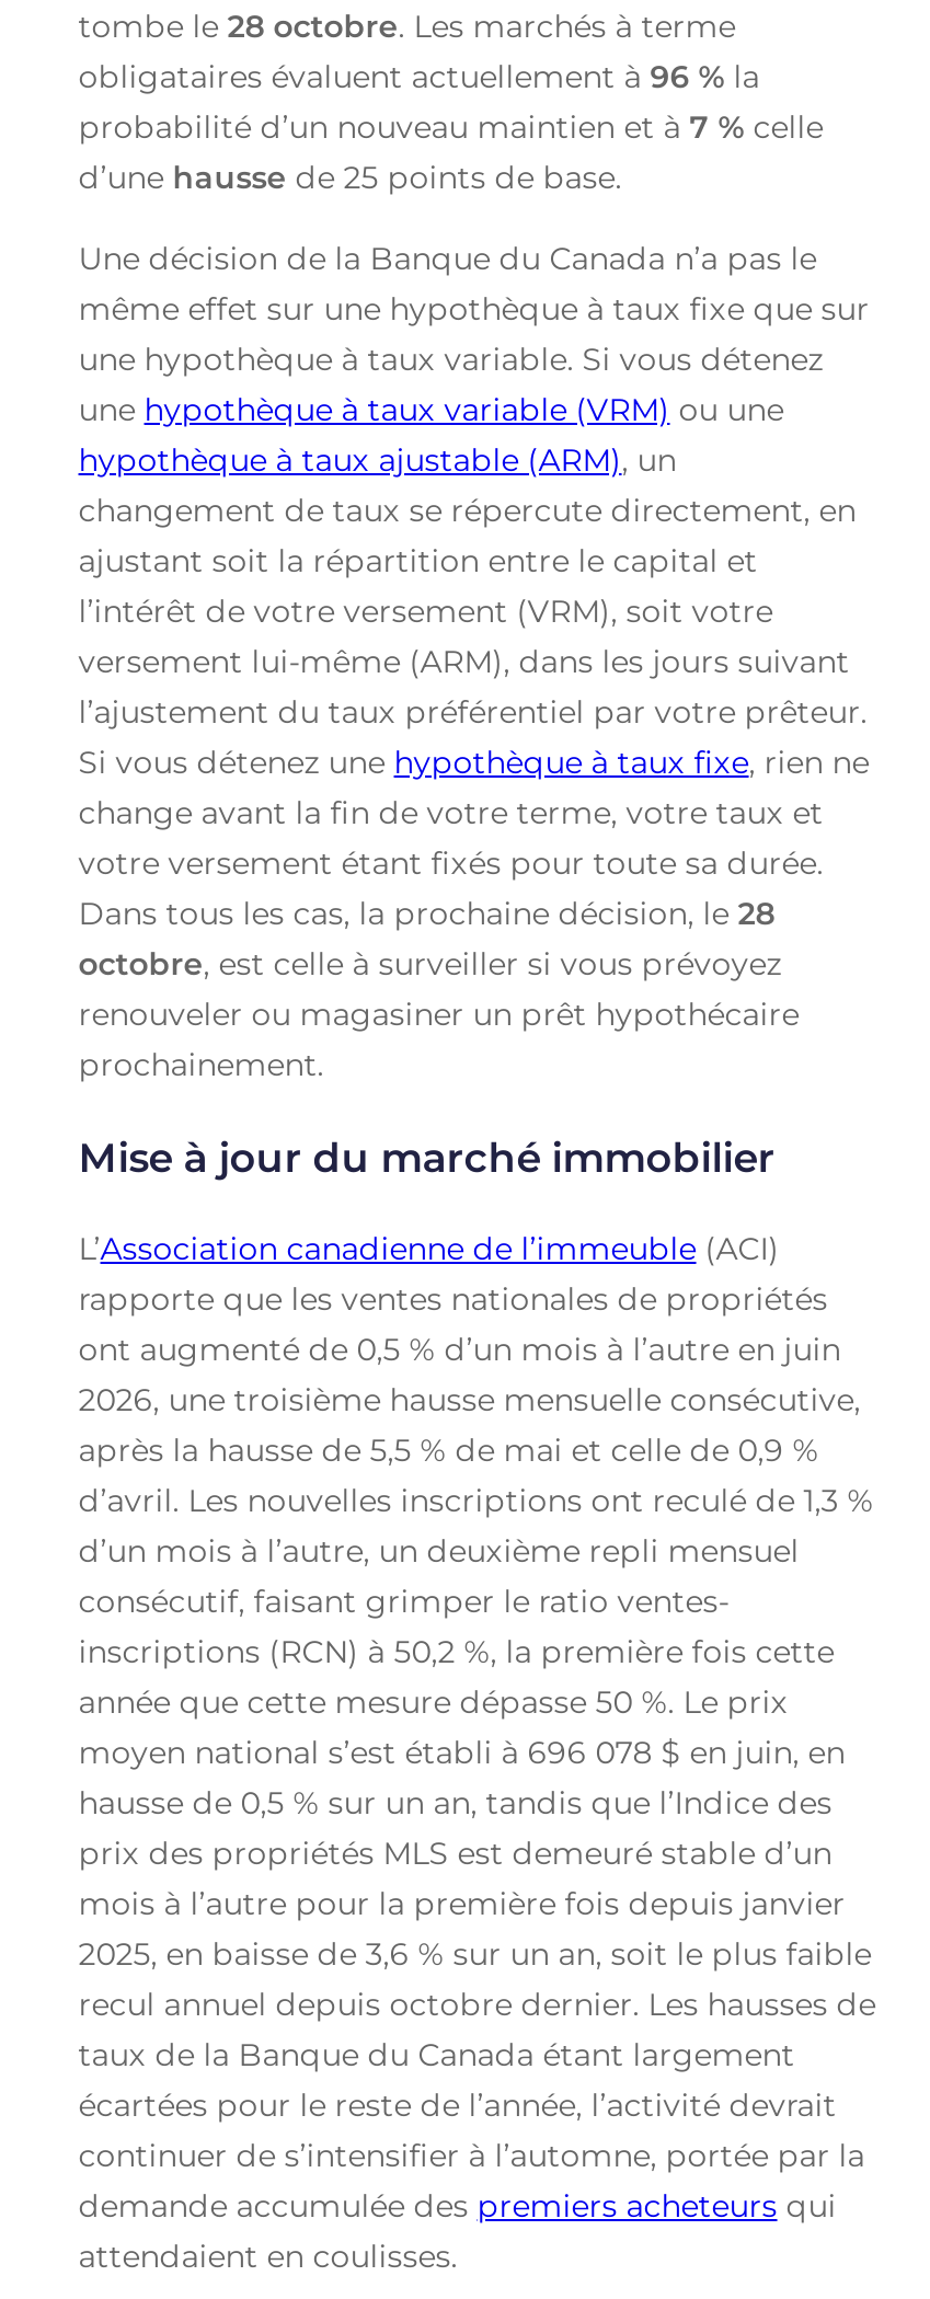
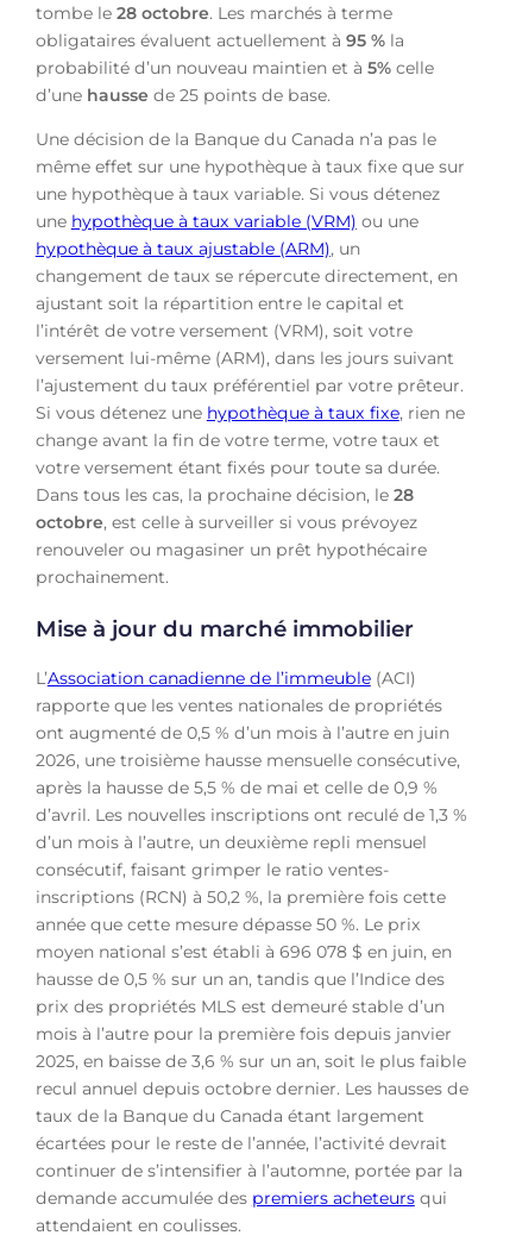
- obligataires évaluent actuellement à 96 % la
- probabilité d’un nouveau maintien et à 7 % celle
+ obligataires évaluent actuellement à 95 % la
+ probabilité d’un nouveau maintien et à 5% celle
